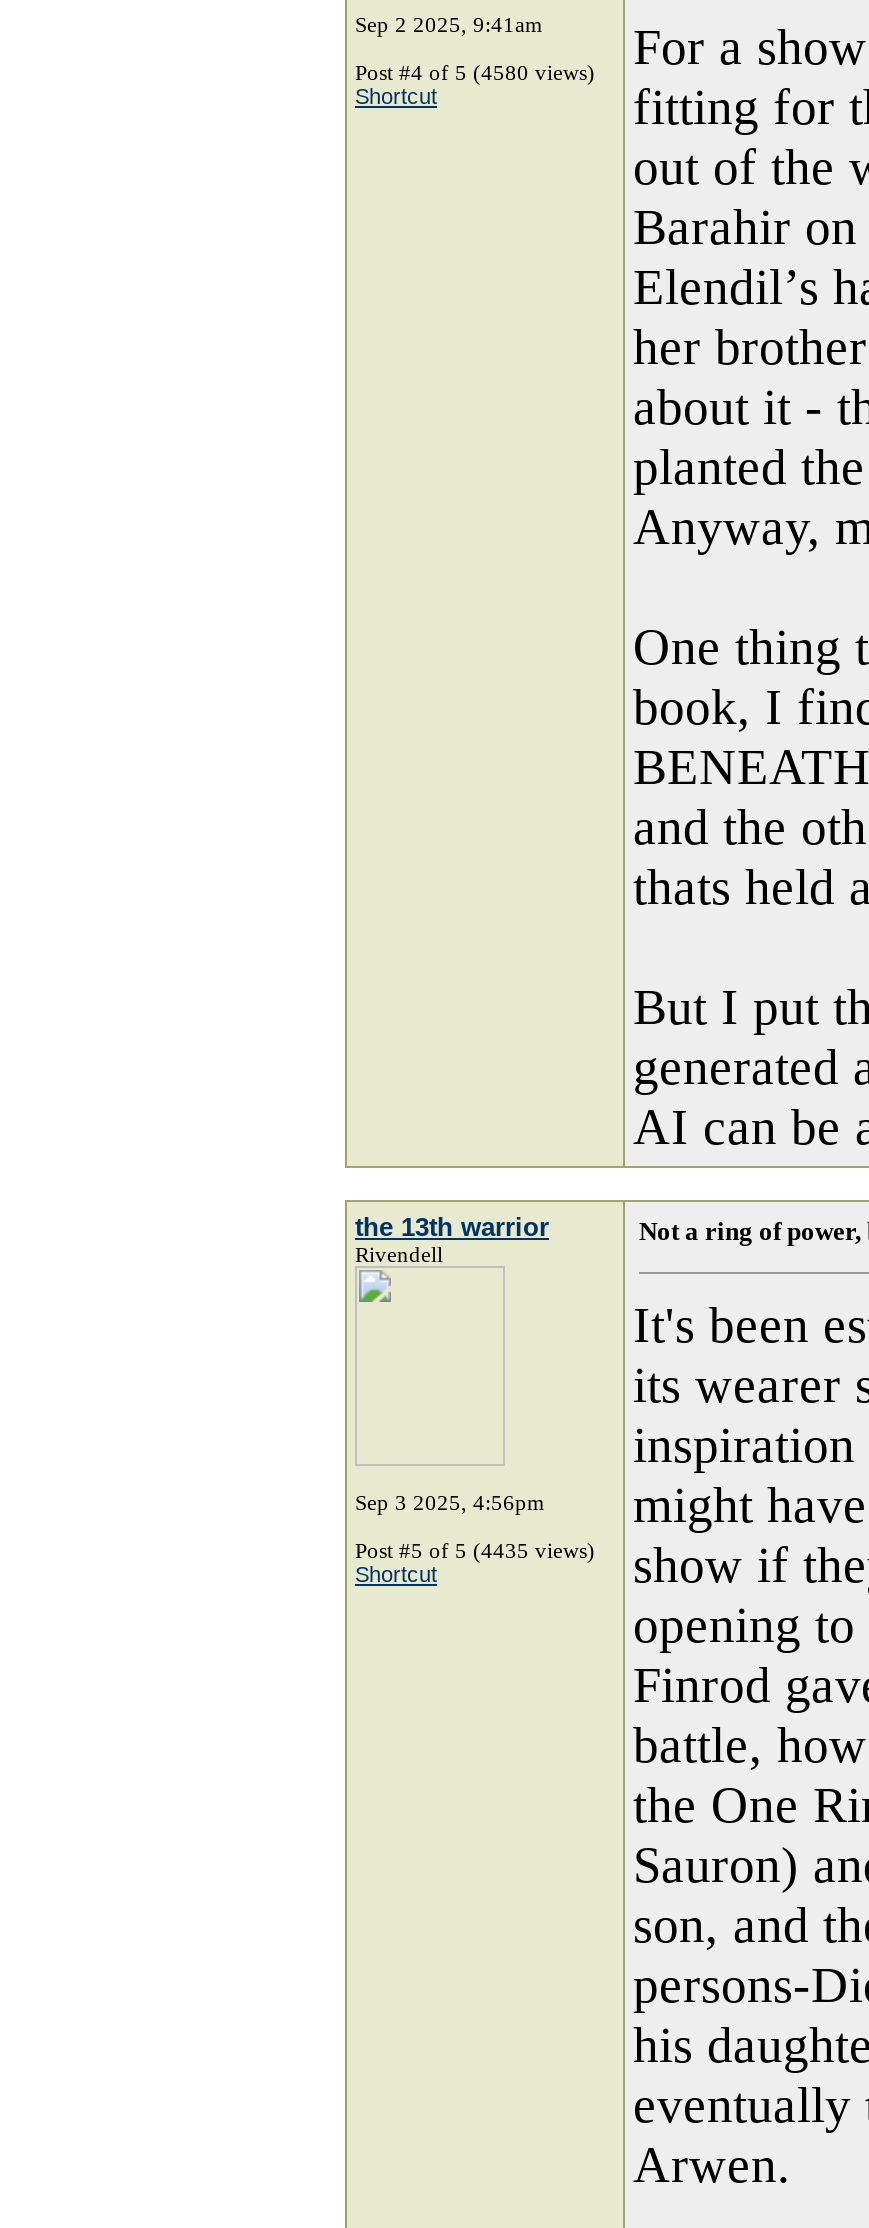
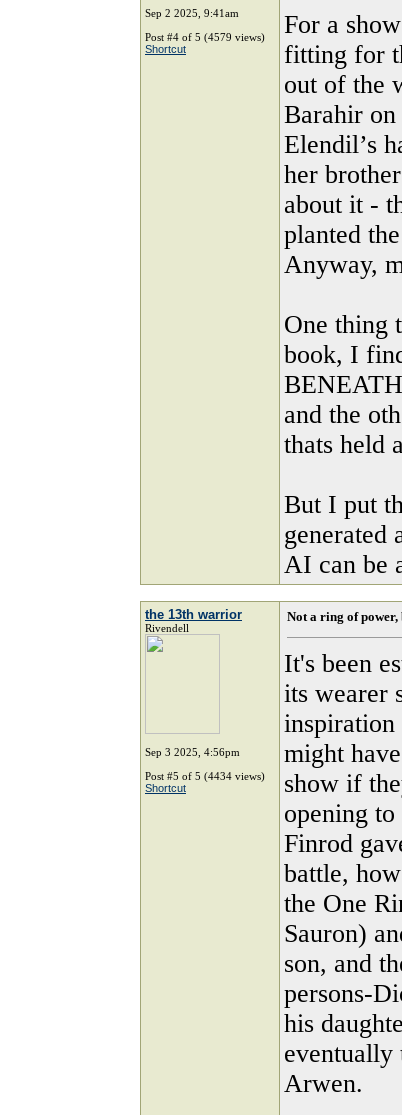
- Post #4 of 5 (4580 views)
+ Post #4 of 5 (4579 views)

- Post #5 of 5 (4435 views)
+ Post #5 of 5 (4434 views)
